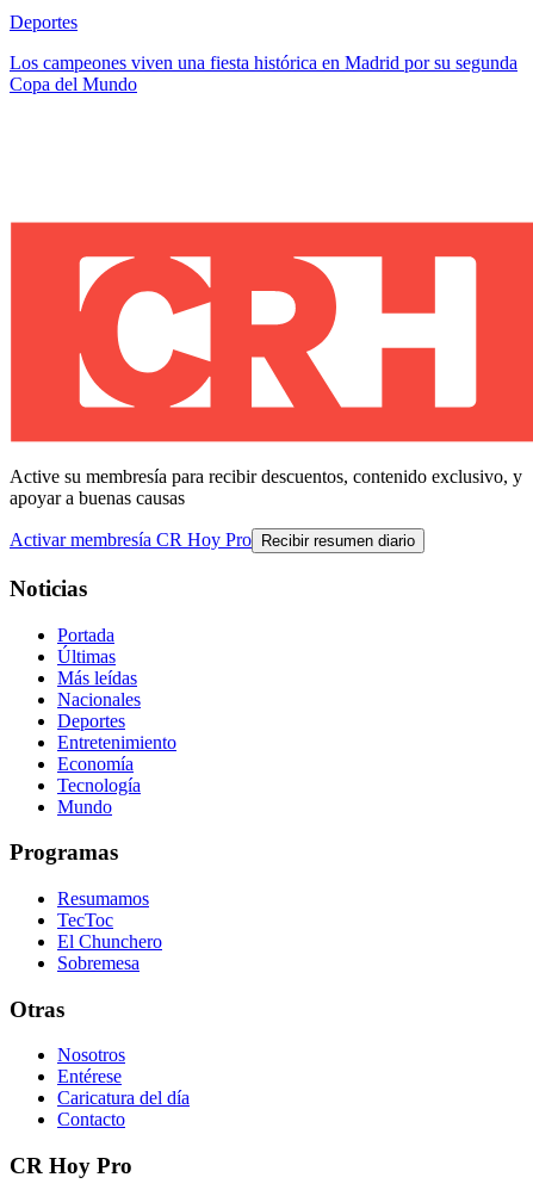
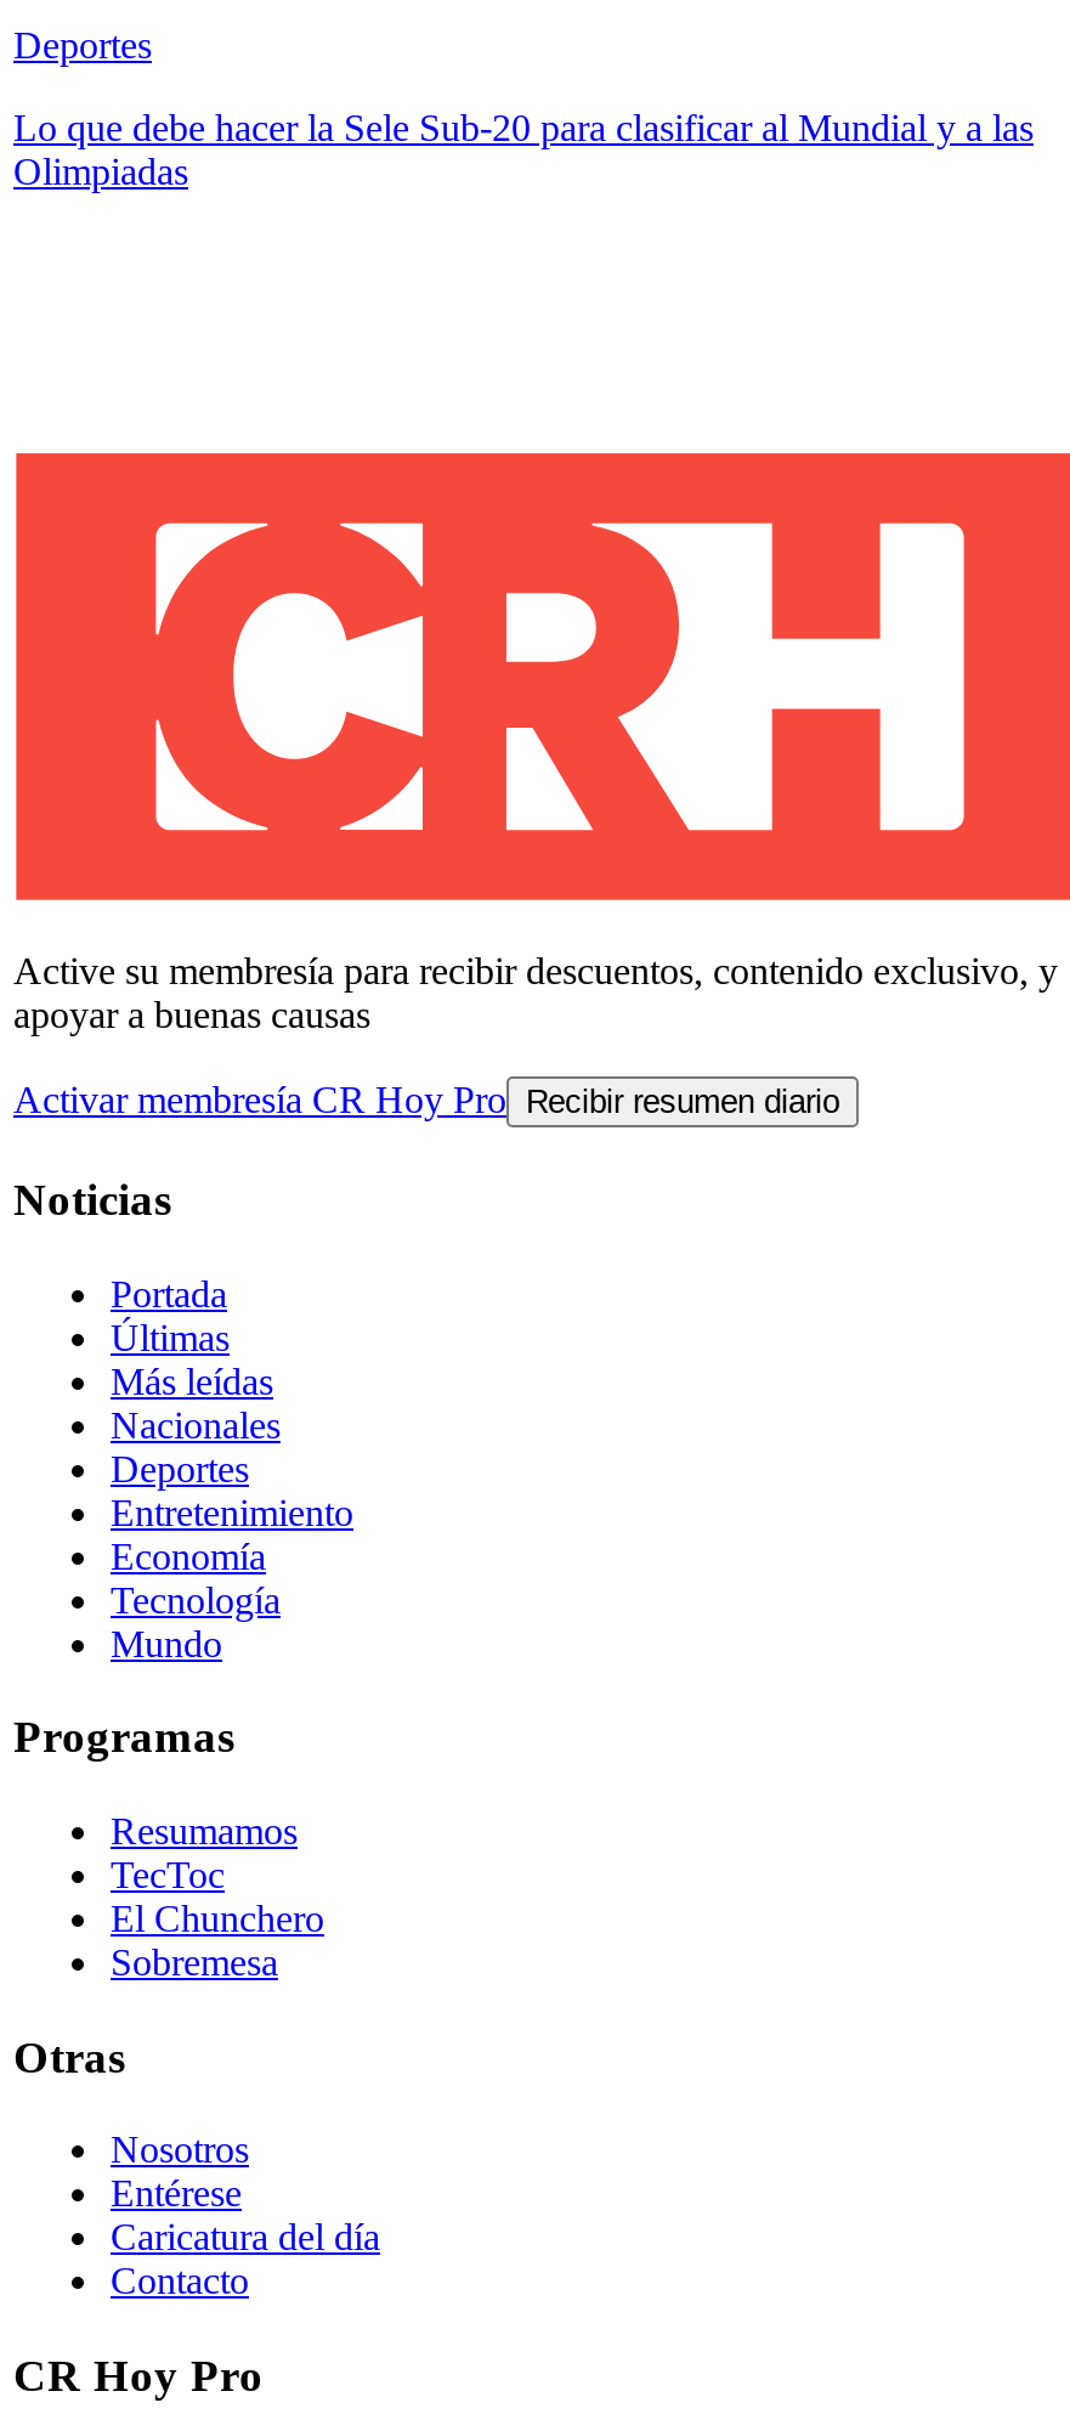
- Los campeones viven una fiesta histórica en Madrid por su segunda
- Copa del Mundo
+ Lo que debe hacer la Sele Sub-20 para clasificar al Mundial y a las
+ Olimpiadas
